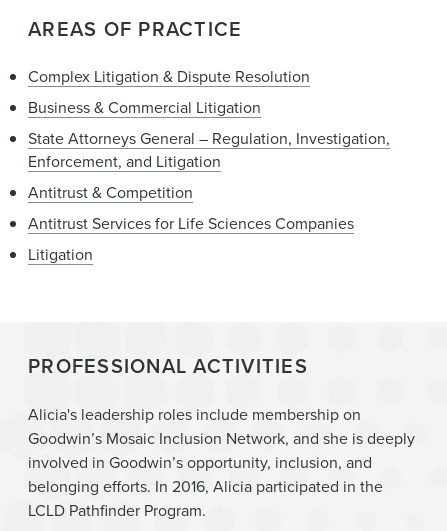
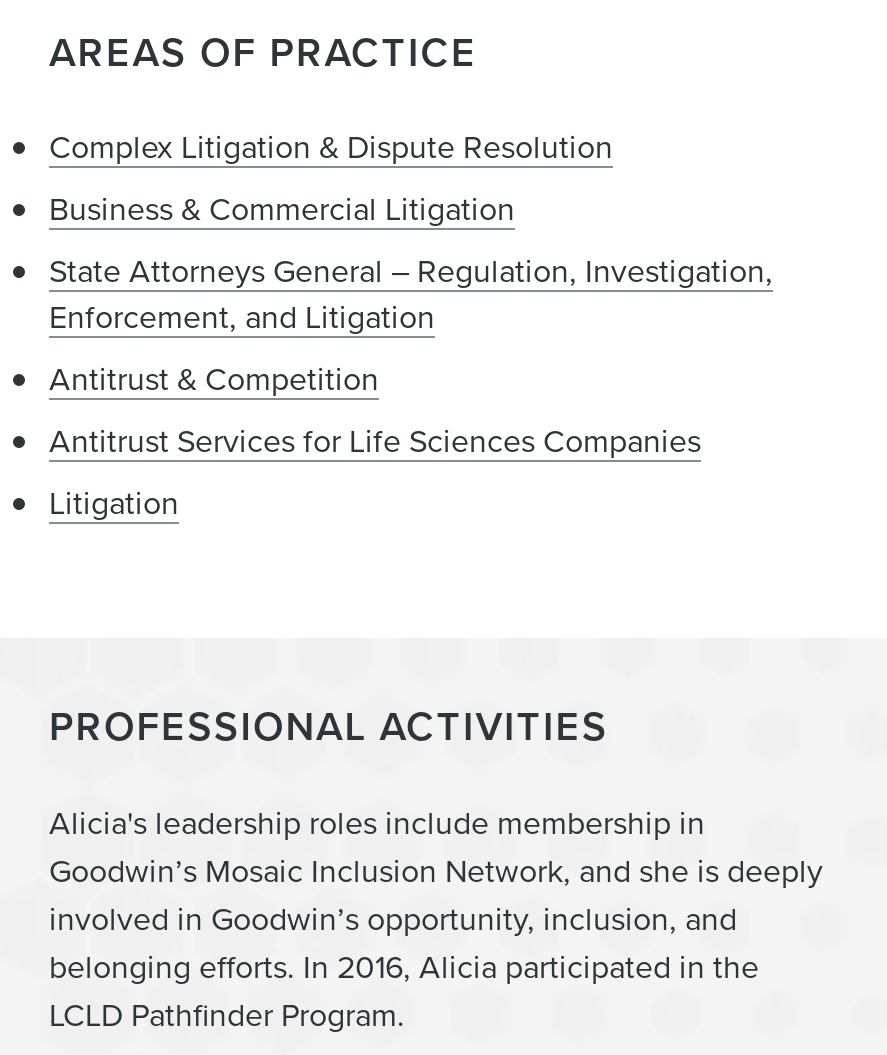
- Alicia's leadership roles include membership on
+ Alicia's leadership roles include membership in
